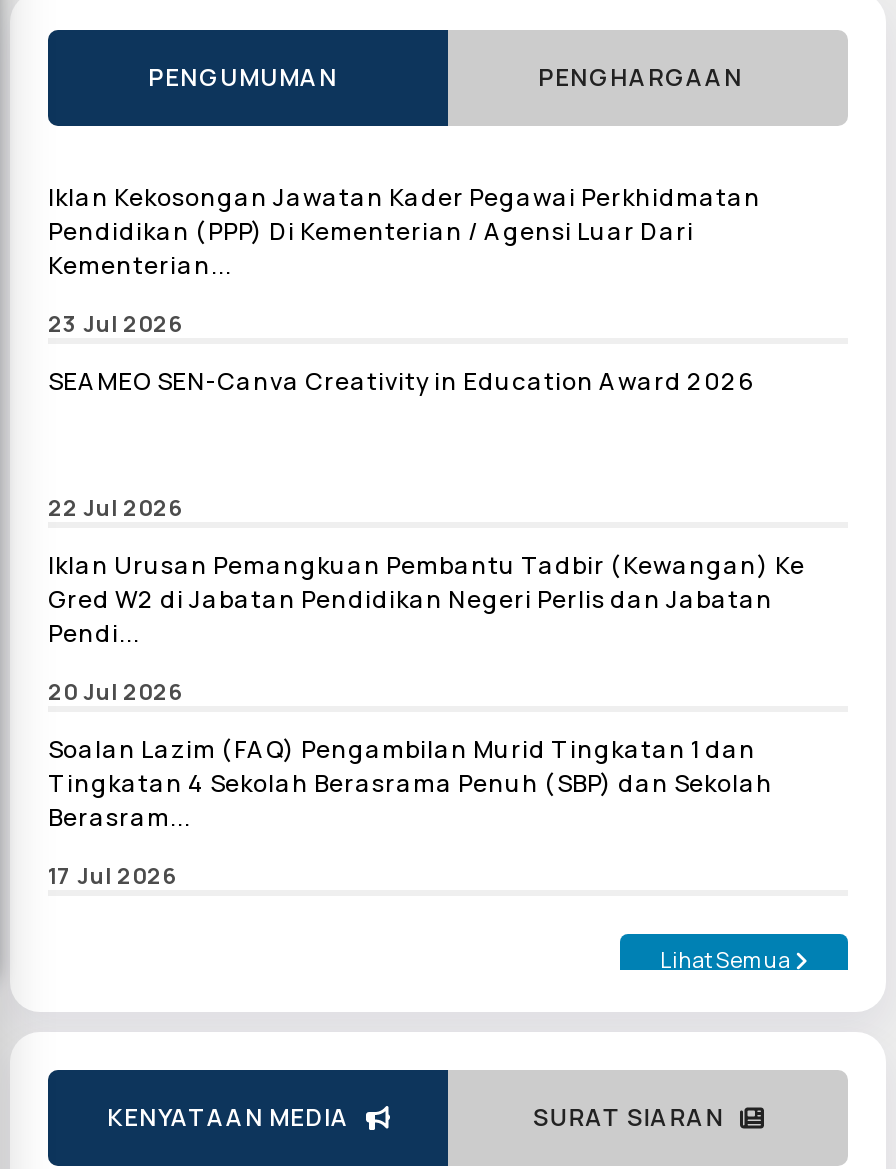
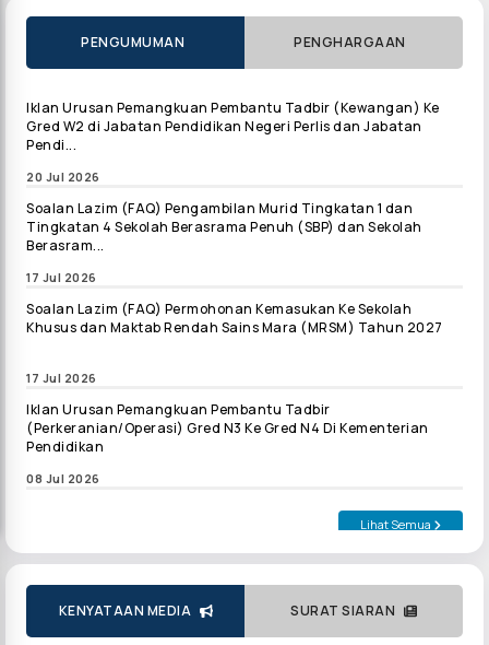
- Iklan Kekosongan Jawatan Kader Pegawai Perkhidmatan
- Pendidikan (PPP) Di Kementerian / Agensi Luar Dari
- Kementerian...
- 23 Jul 2026
- SEAMEO SEN-Canva Creativity in Education Award 2026

- 22 Jul 2026

moved up: Iklan Urusan Pemangkuan Pembantu Tadbir (Kewangan) Ke | Gred W2 di Jabatan Pendidikan Negeri Perlis dan Jabatan | Pendi... | 20 Jul 2026 | Soalan Lazim (FAQ) Pengambilan Murid Tingkatan 1 dan | Tingkatan 4 Sekolah Berasrama Penuh (SBP) dan Sekolah | Berasram... | 17 Jul 2026

+ Soalan Lazim (FAQ) Permohonan Kemasukan Ke Sekolah
+ Khusus dan Maktab Rendah Sains Mara (MRSM) Tahun 2027
+ 17 Jul 2026
+ Iklan Urusan Pemangkuan Pembantu Tadbir
+ (Perkeranian/Operasi) Gred N3 Ke Gred N4 Di Kementerian
+ Pendidikan
+ 08 Jul 2026
